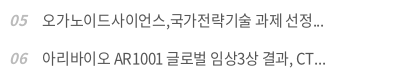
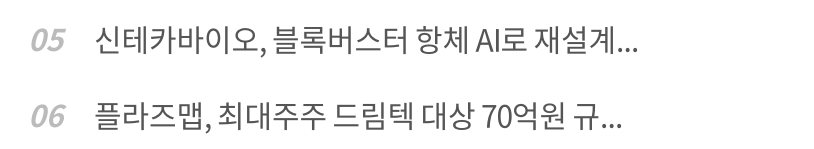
- 오가노이드사이언스,국가전략기술 과제 선정...
+ 신테카바이오, 블록버스터 항체 AI로 재설계...

- 아리바이오 AR1001 글로벌 임상3상 결과, CT...
+ 플라즈맵, 최대주주 드림텍 대상 70억원 규...
